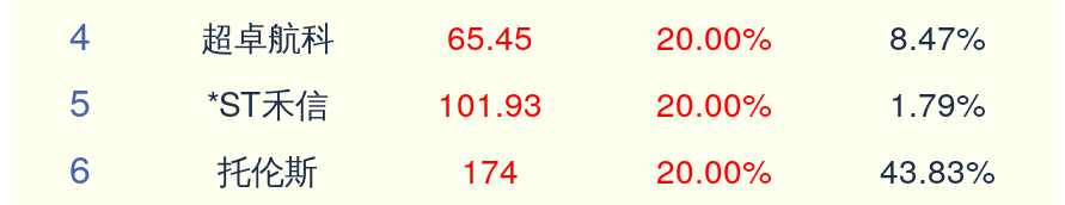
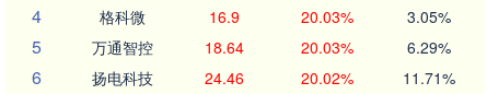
- 超卓航科
- 65.45
- 20.00%
- 8.47%
+ 格科微
+ 16.9
+ 20.03%
+ 3.05%

- *ST禾信
- 101.93
- 20.00%
- 1.79%
+ 万通智控
+ 18.64
+ 20.03%
+ 6.29%

- 托伦斯
- 174
- 20.00%
- 43.83%
+ 扬电科技
+ 24.46
+ 20.02%
+ 11.71%
